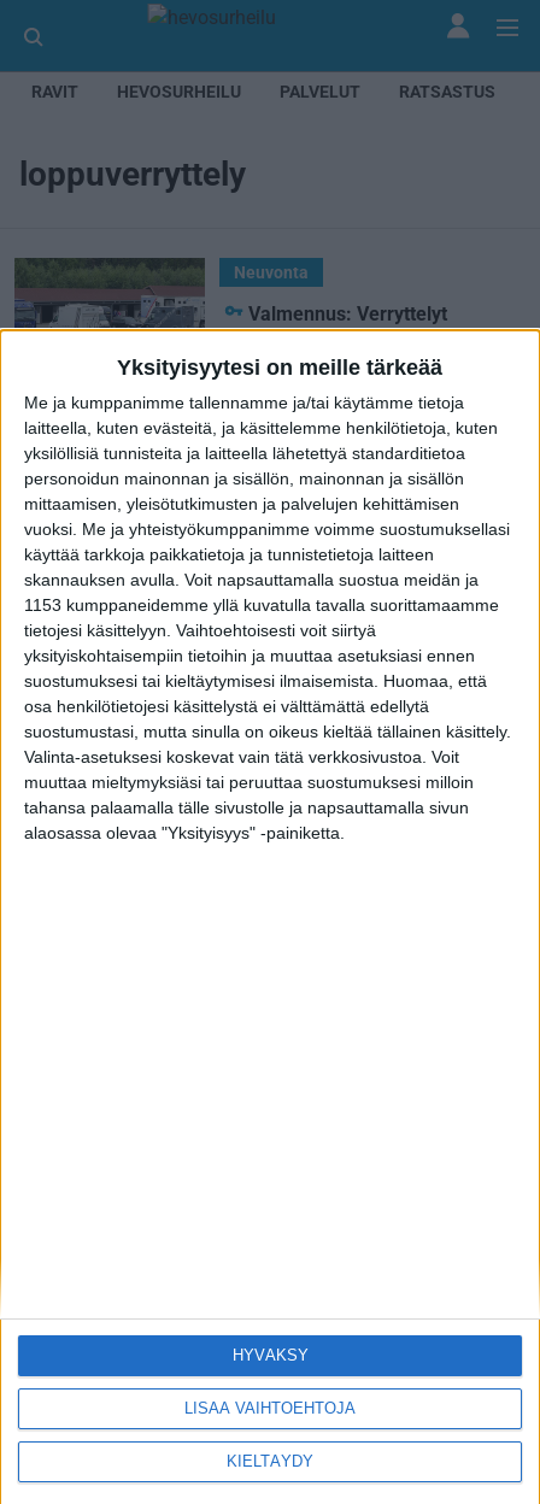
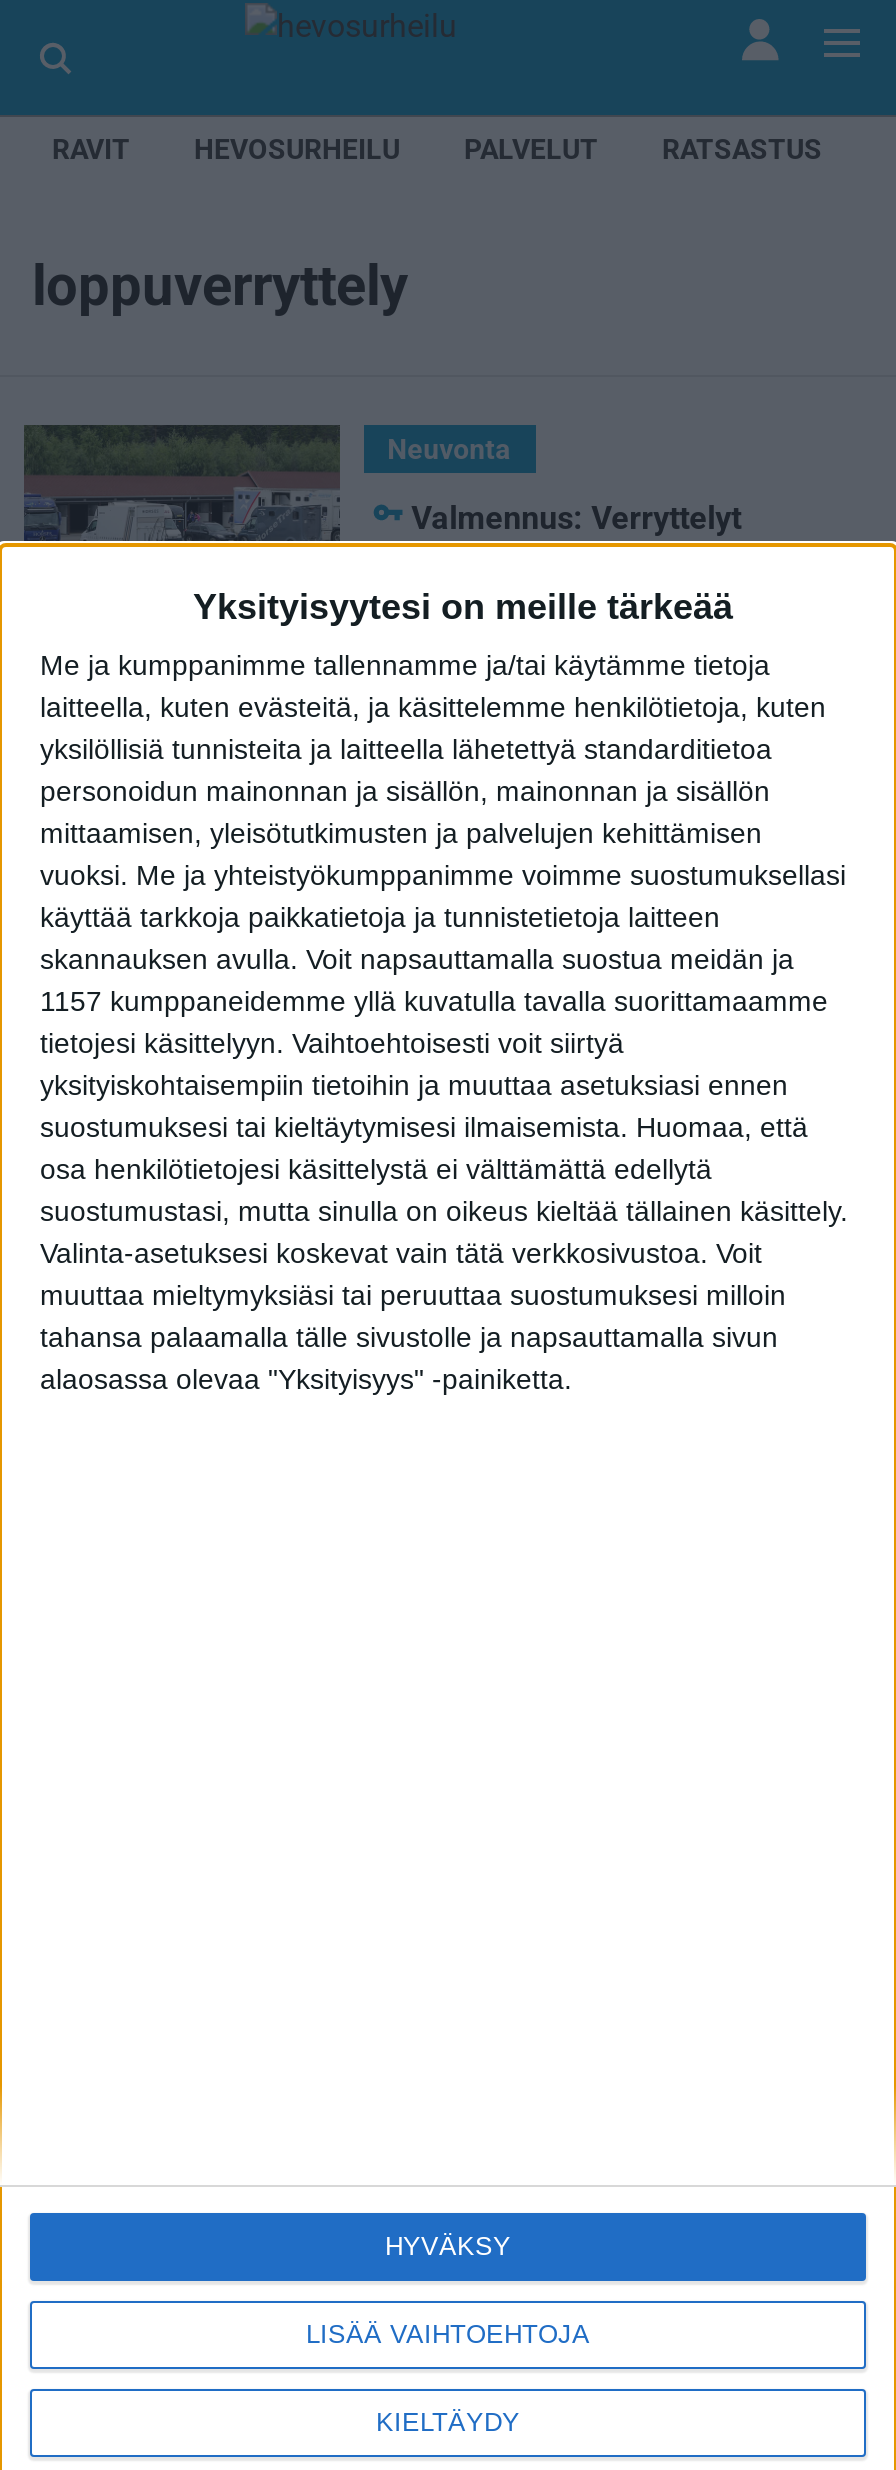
- 1153 kumppaneidemme yllä kuvatulla tavalla suorittamaamme
+ 1157 kumppaneidemme yllä kuvatulla tavalla suorittamaamme
